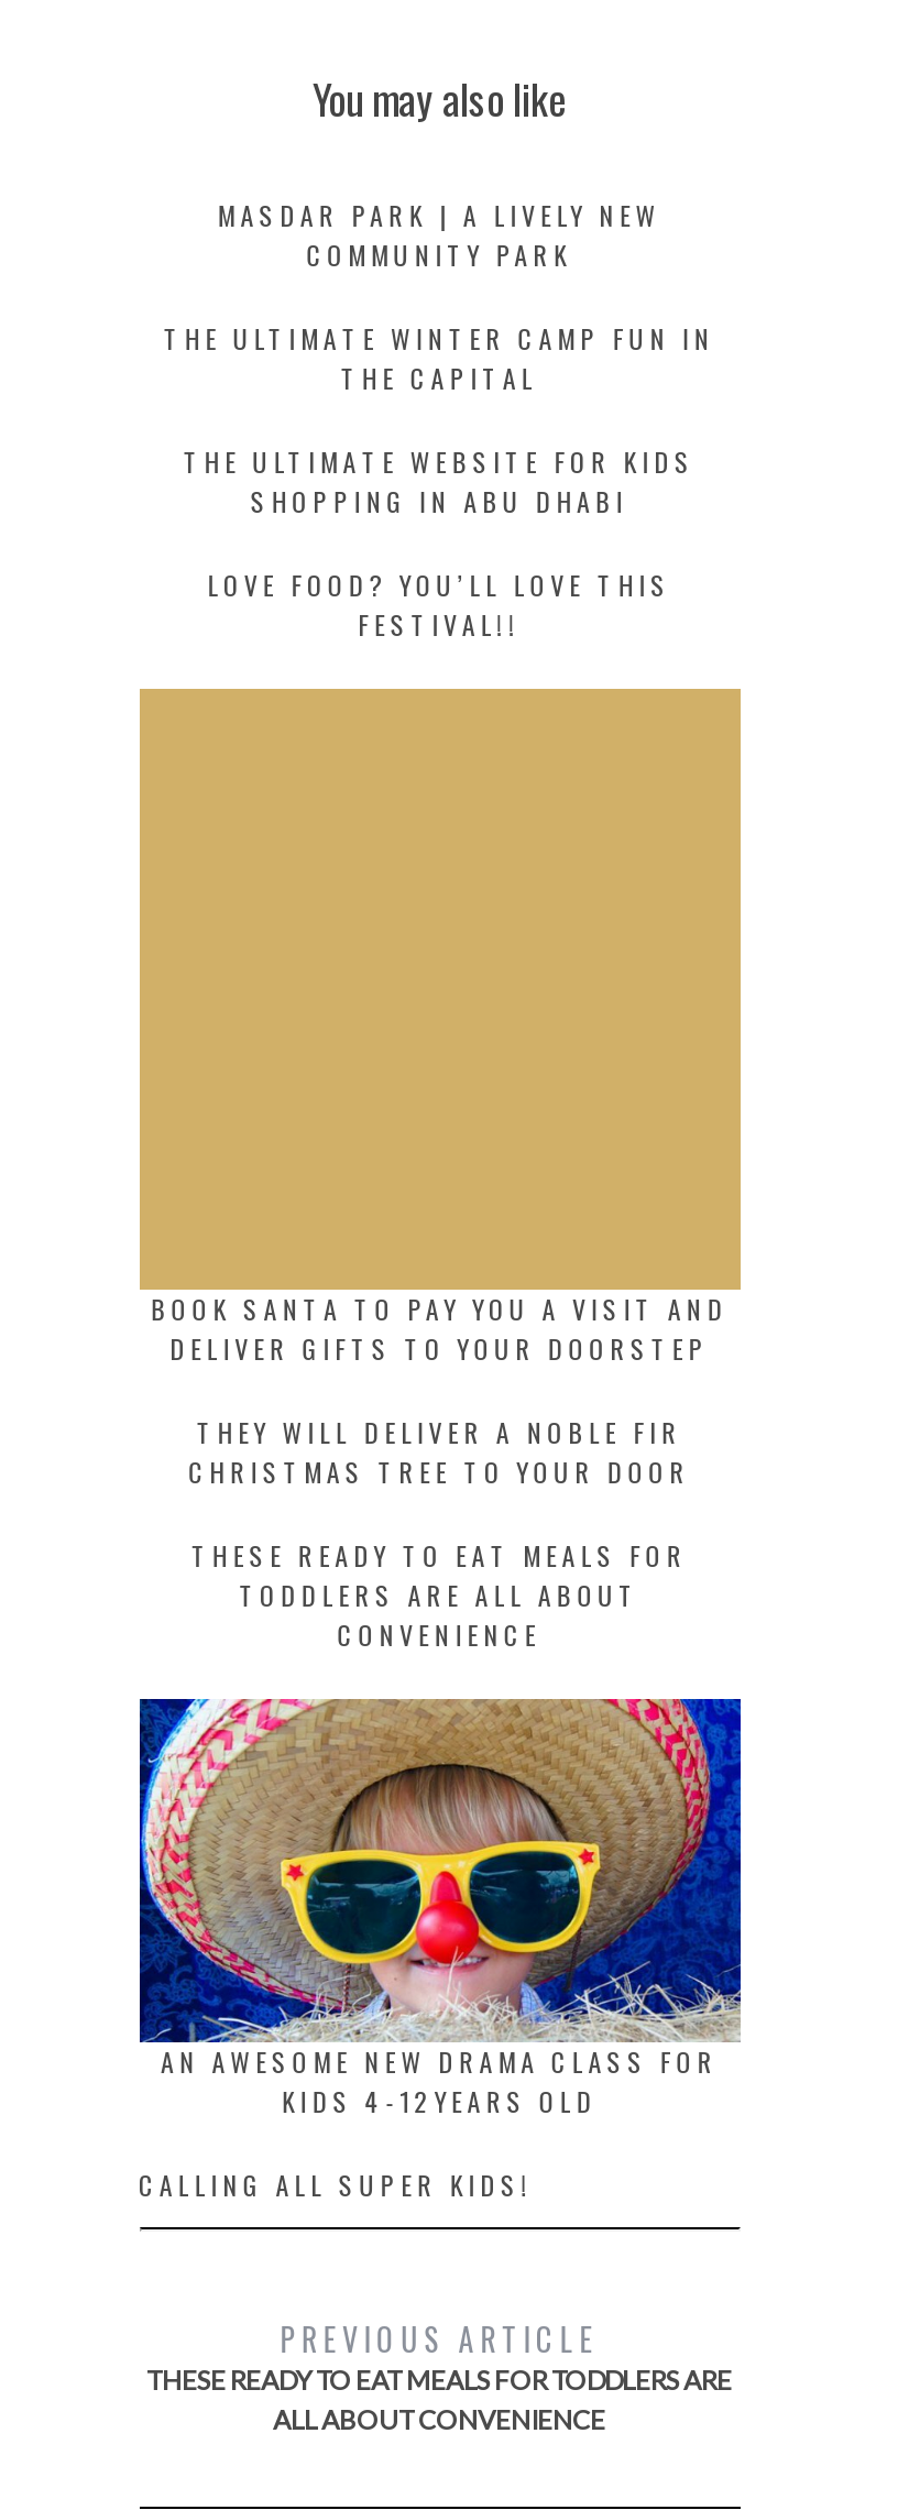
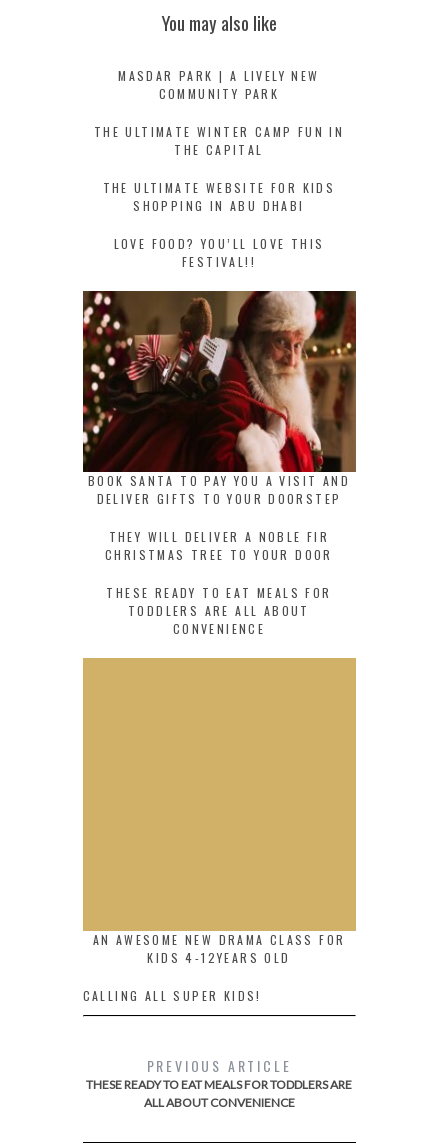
+ [image]

moved up: BOOK SANTA TO PAY YOU A VISIT AND | DELIVER GIFTS TO YOUR DOORSTEP | THEY WILL DELIVER A NOBLE FIR | CHRISTMAS TREE TO YOUR DOOR | THESE READY TO EAT MEALS FOR | TODDLERS ARE ALL ABOUT | CONVENIENCE

- [image]
